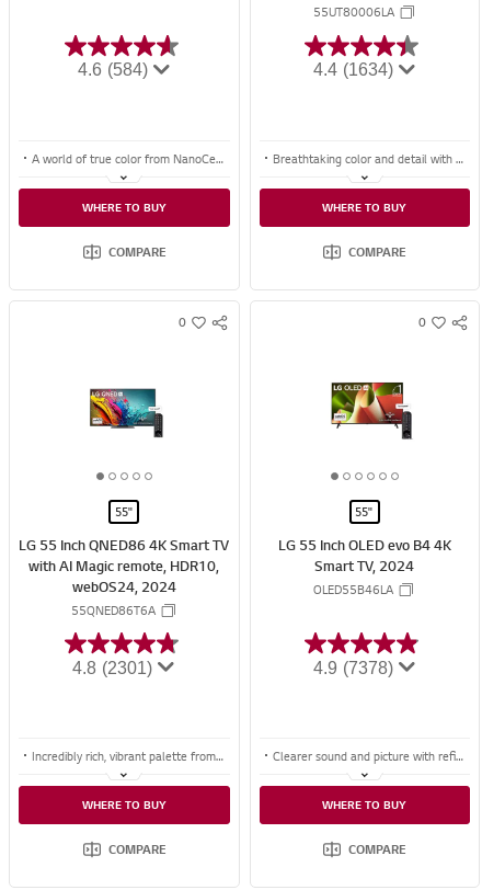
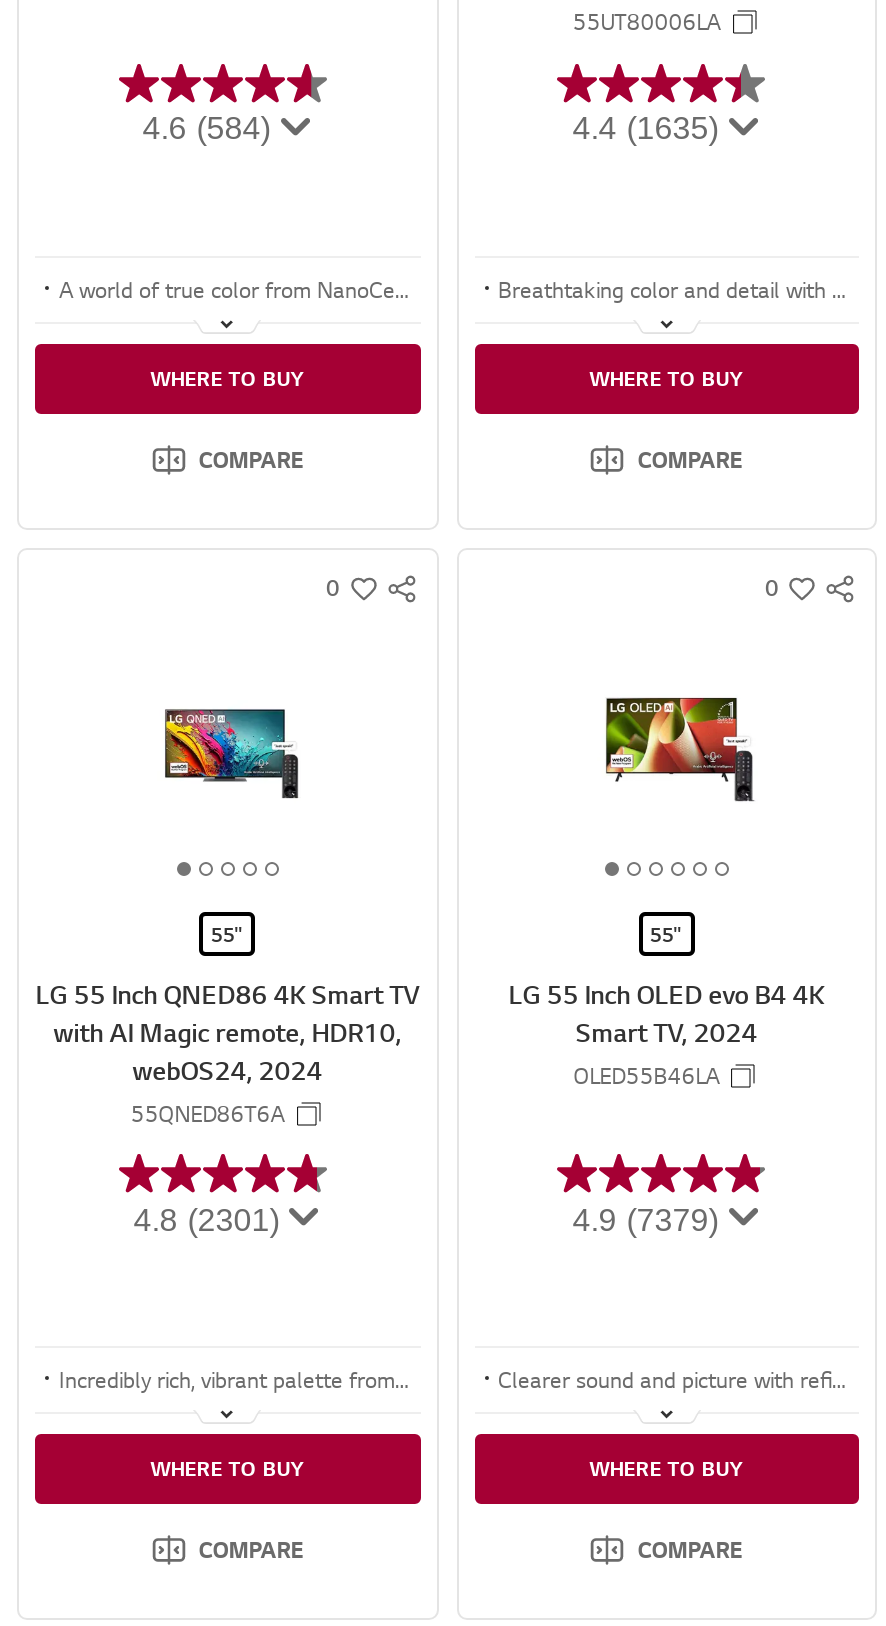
- 4.4 (1634)
+ 4.4 (1635)

- 4.9 (7378)
+ 4.9 (7379)
